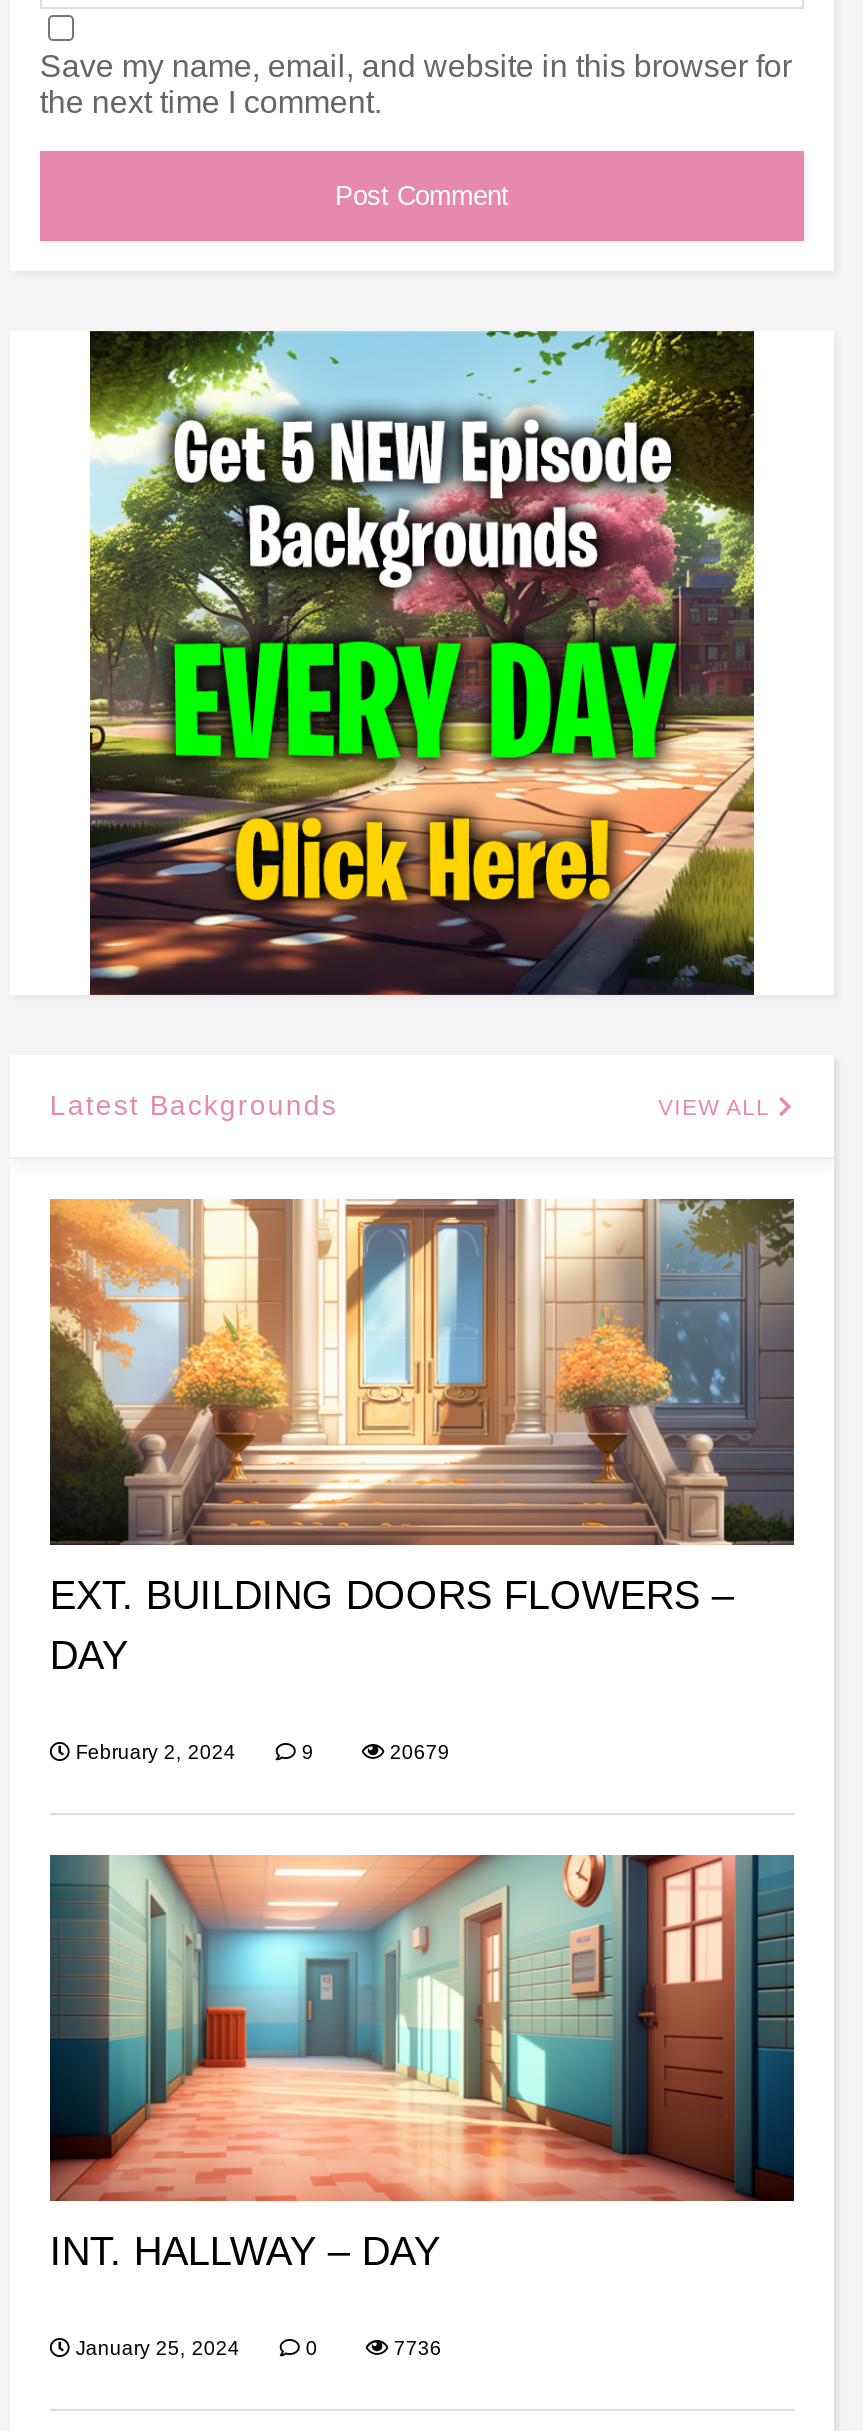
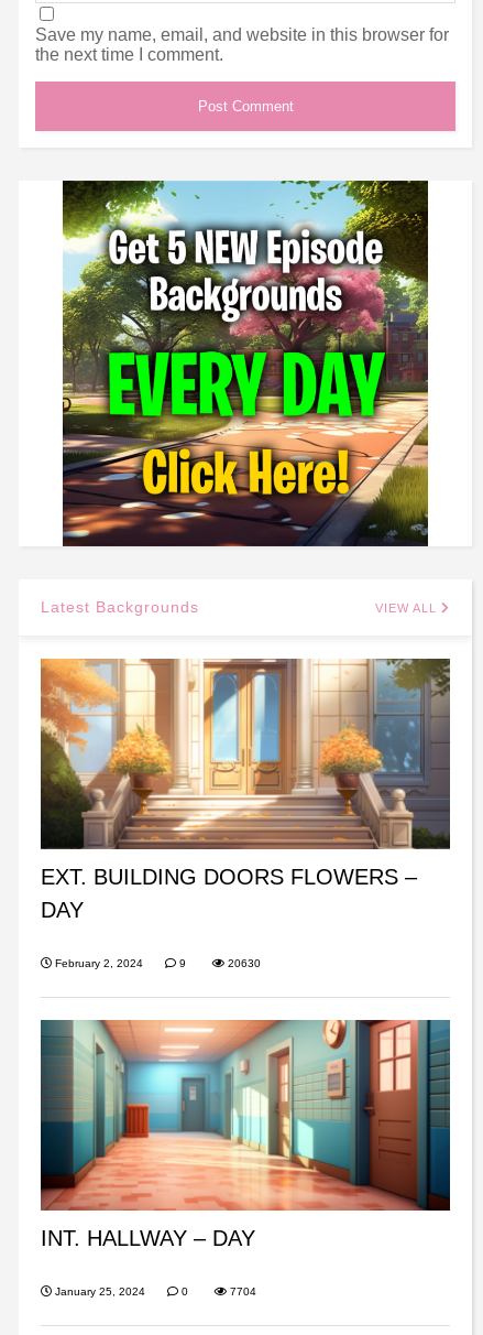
- 20679
+ 20630

- 7736
+ 7704
